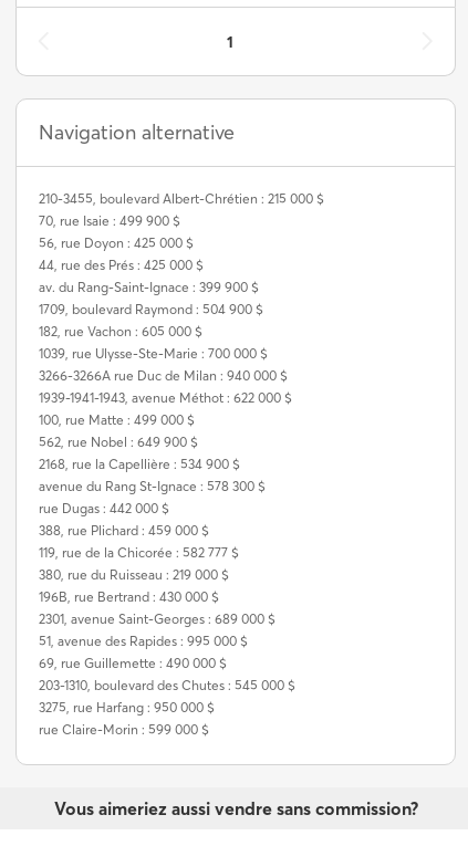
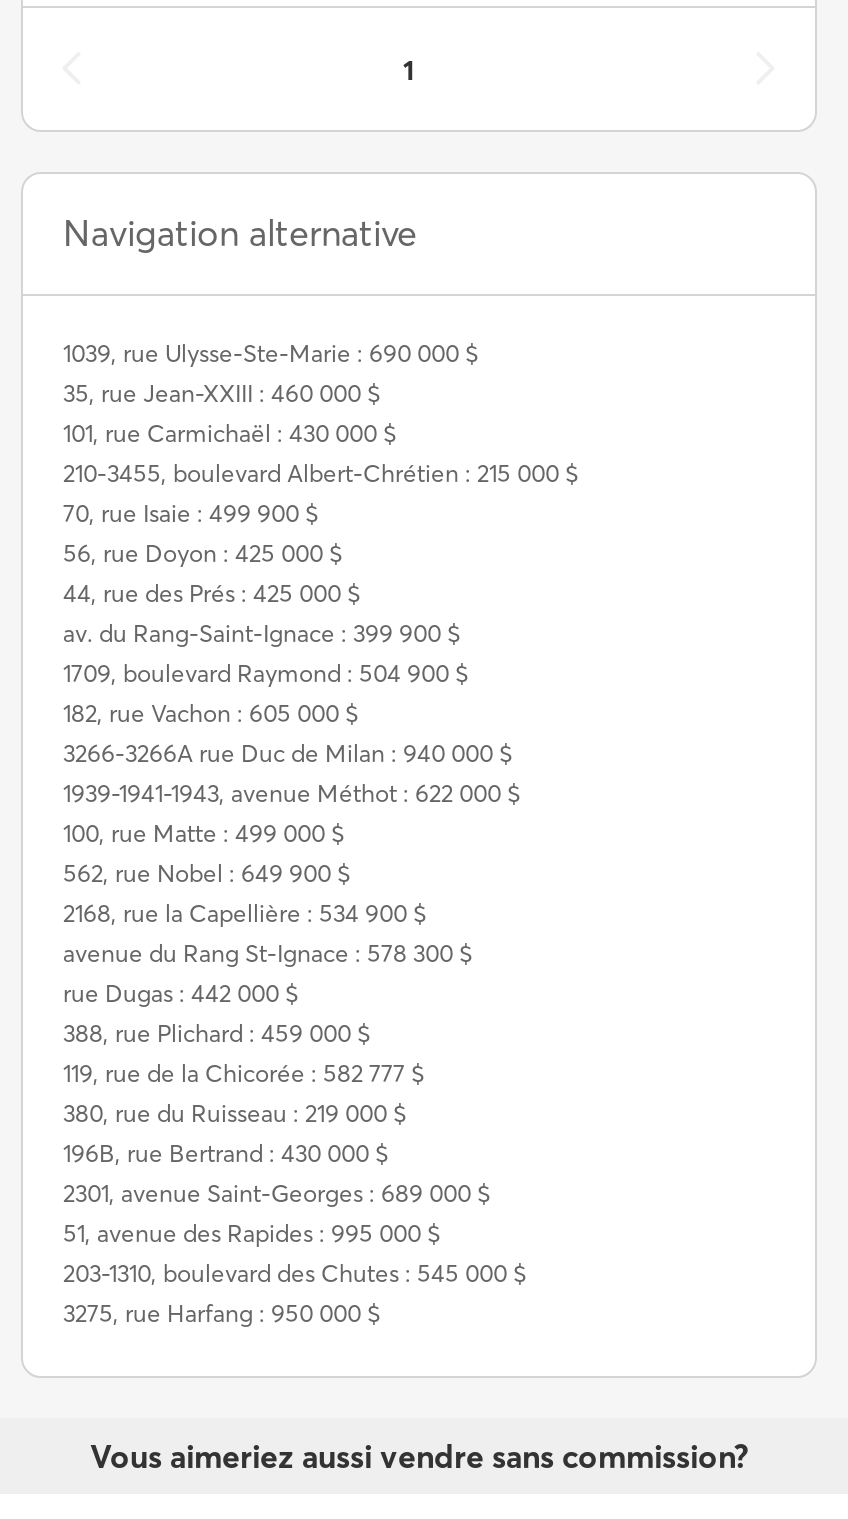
+ 1039, rue Ulysse-Ste-Marie : 690 000 $
+ 35, rue Jean-XXIII : 460 000 $
+ 101, rue Carmichaël : 430 000 $

moved down: 210-3455, boulevard Albert-Chrétien : 215 000 $ | 70, rue Isaie : 499 900 $ | 56, rue Doyon : 425 000 $ | 44, rue des Prés : 425 000 $ | av. du Rang-Saint-Ignace : 399 900 $ | 1709, boulevard Raymond : 504 900 $ | 182, rue Vachon : 605 000 $

- 1039, rue Ulysse-Ste-Marie : 700 000 $

moved down: 3266-3266A rue Duc de Milan : 940 000 $ | 1939-1941-1943, avenue Méthot : 622 000 $ | 100, rue Matte : 499 000 $ | ... | 2301, avenue Saint-Georges : 689 000 $ | 51, avenue des Rapides : 995 000 $

- 69, rue Guillemette : 490 000 $

moved down: 203-1310, boulevard des Chutes : 545 000 $ | 3275, rue Harfang : 950 000 $

- rue Claire-Morin : 599 000 $
